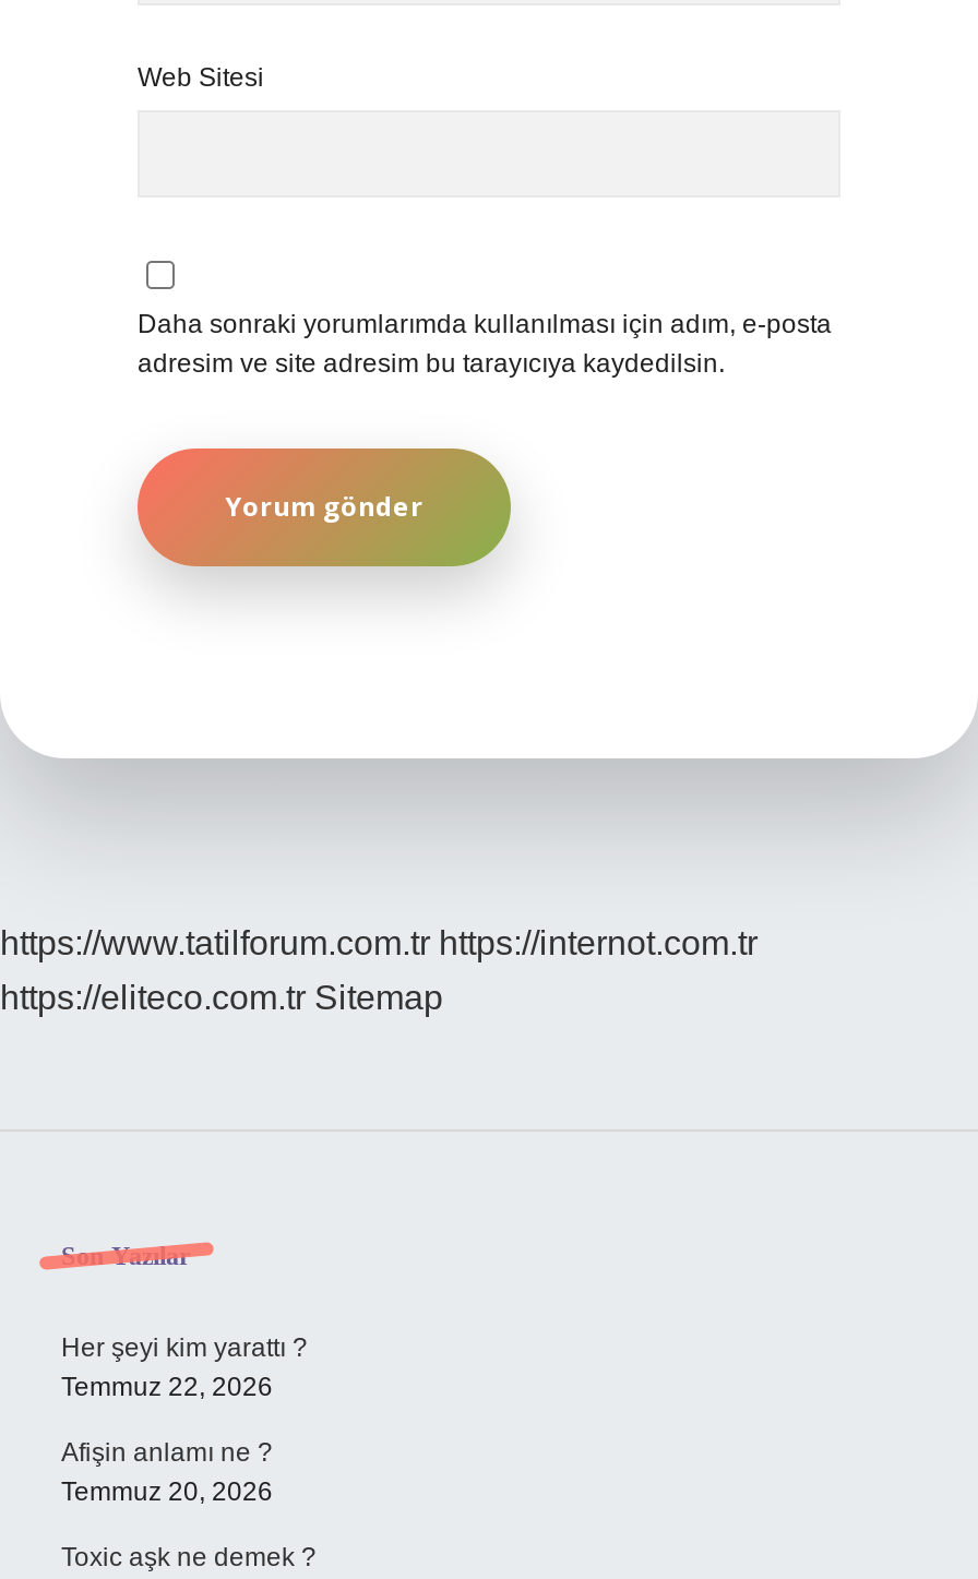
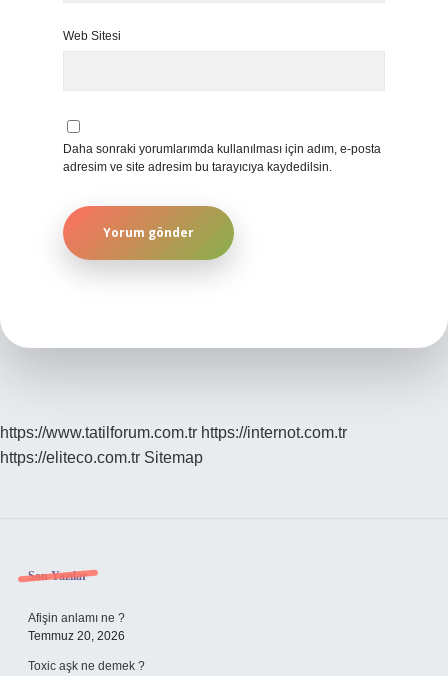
- Her şeyi kim yarattı ?
- Temmuz 22, 2026
